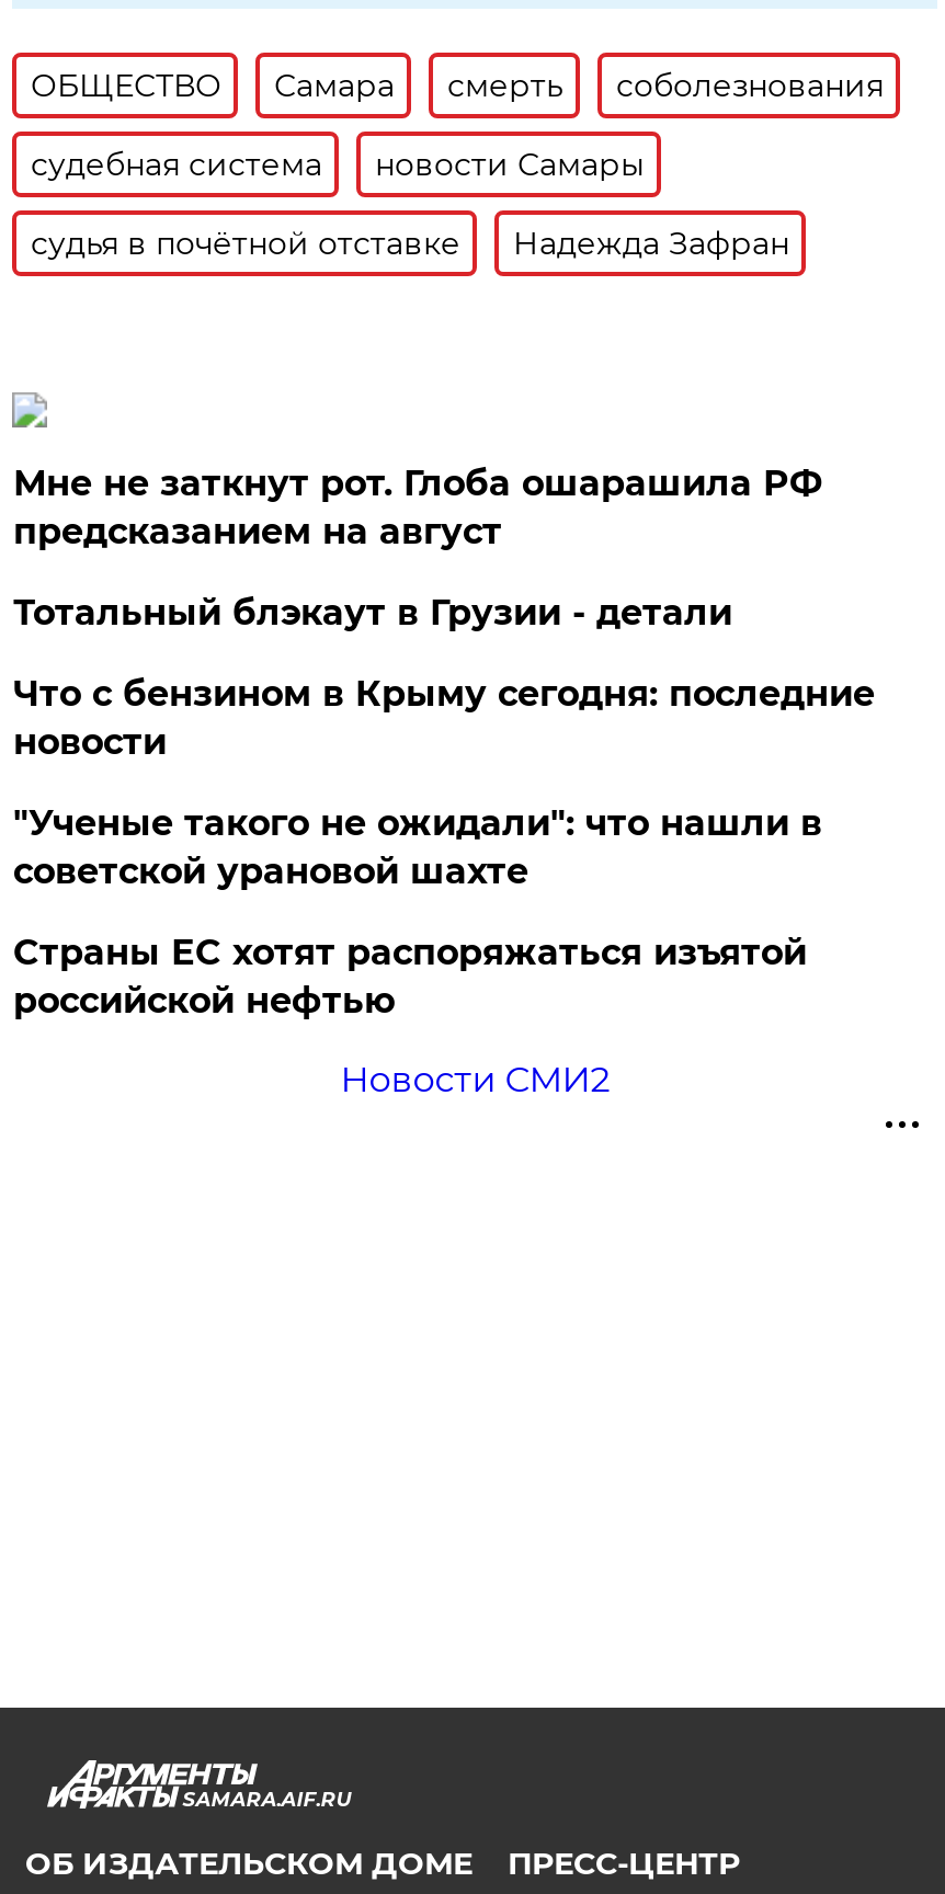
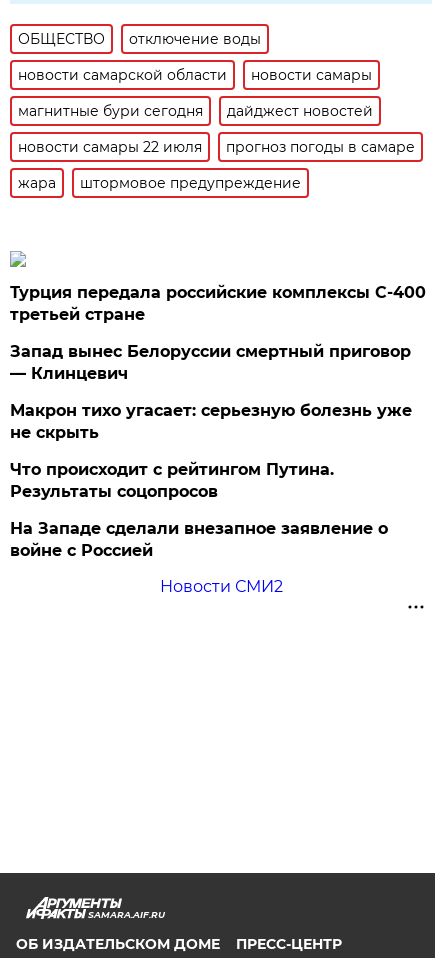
- Самара
- смерть
- соболезнования
- судебная система
- новости Самары
- судья в почётной отставке
- Надежда Зафран
+ отключение воды
+ новости самарской области
+ новости самары
+ магнитные бури сегодня
+ дайджест новостей
+ новости самары 22 июля
+ прогноз погоды в самаре
+ жара
+ штормовое предупреждение

- Мне не заткнут рот. Глоба ошарашила РФ
- предсказанием на август
- Тотальный блэкаут в Грузии - детали
- Что с бензином в Крыму сегодня: последние
- новости
- "Ученые такого не ожидали": что нашли в
- советской урановой шахте
- Страны ЕС хотят распоряжаться изъятой
- российской нефтью
+ Турция передала российские комплексы С-400
+ третьей стране
+ Запад вынес Белоруссии смертный приговор
+ — Клинцевич
+ Макрон тихо угасает: серьезную болезнь уже
+ не скрыть
+ Что происходит с рейтингом Путина.
+ Результаты соцопросов
+ На Западе сделали внезапное заявление о
+ войне с Россией
